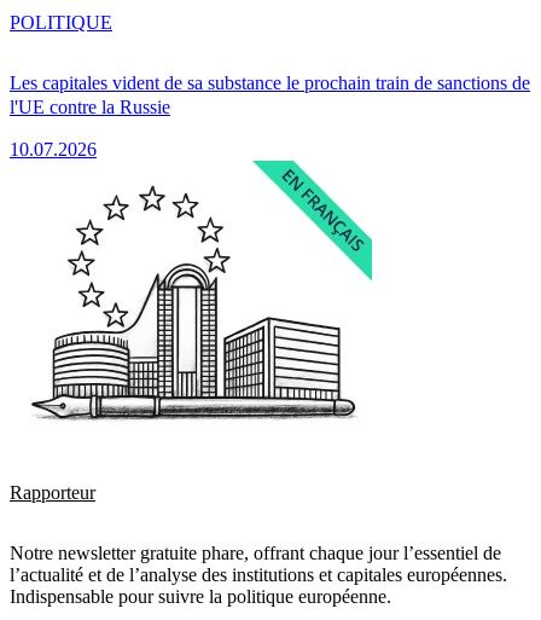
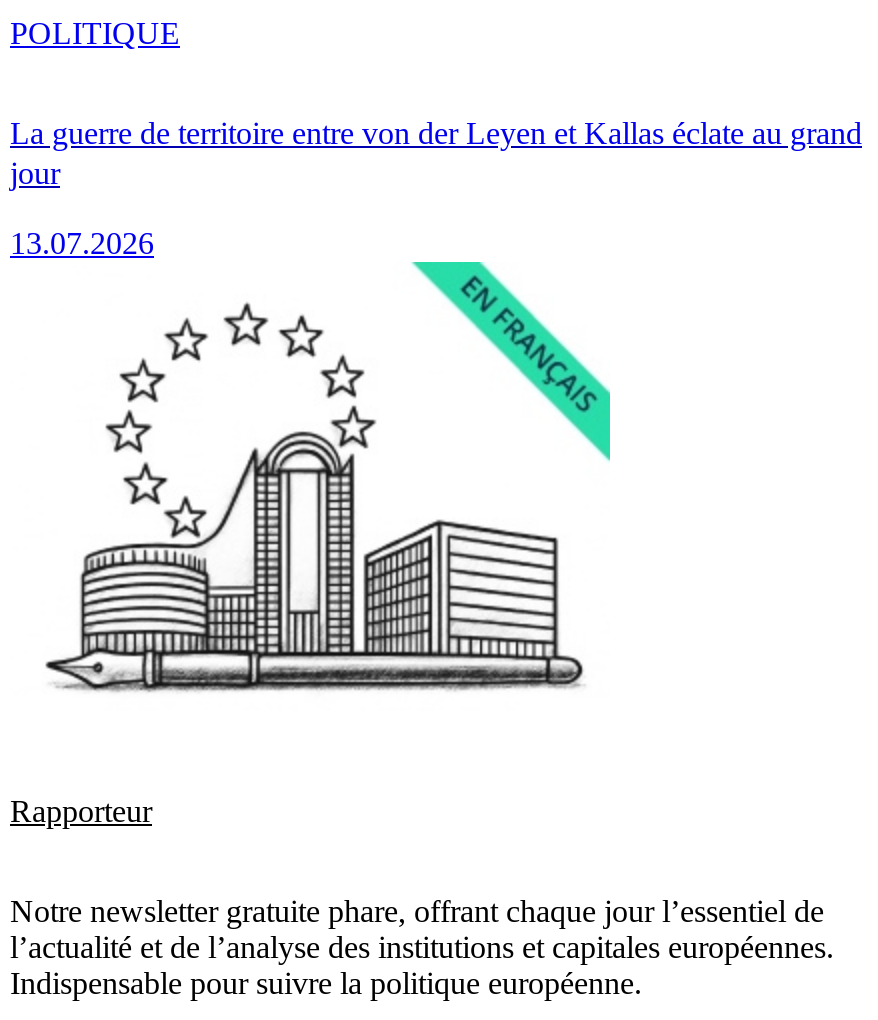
- Les capitales vident de sa substance le prochain train de sanctions de
- l'UE contre la Russie
+ La guerre de territoire entre von der Leyen et Kallas éclate au grand
+ jour

- 10.07.2026
+ 13.07.2026
